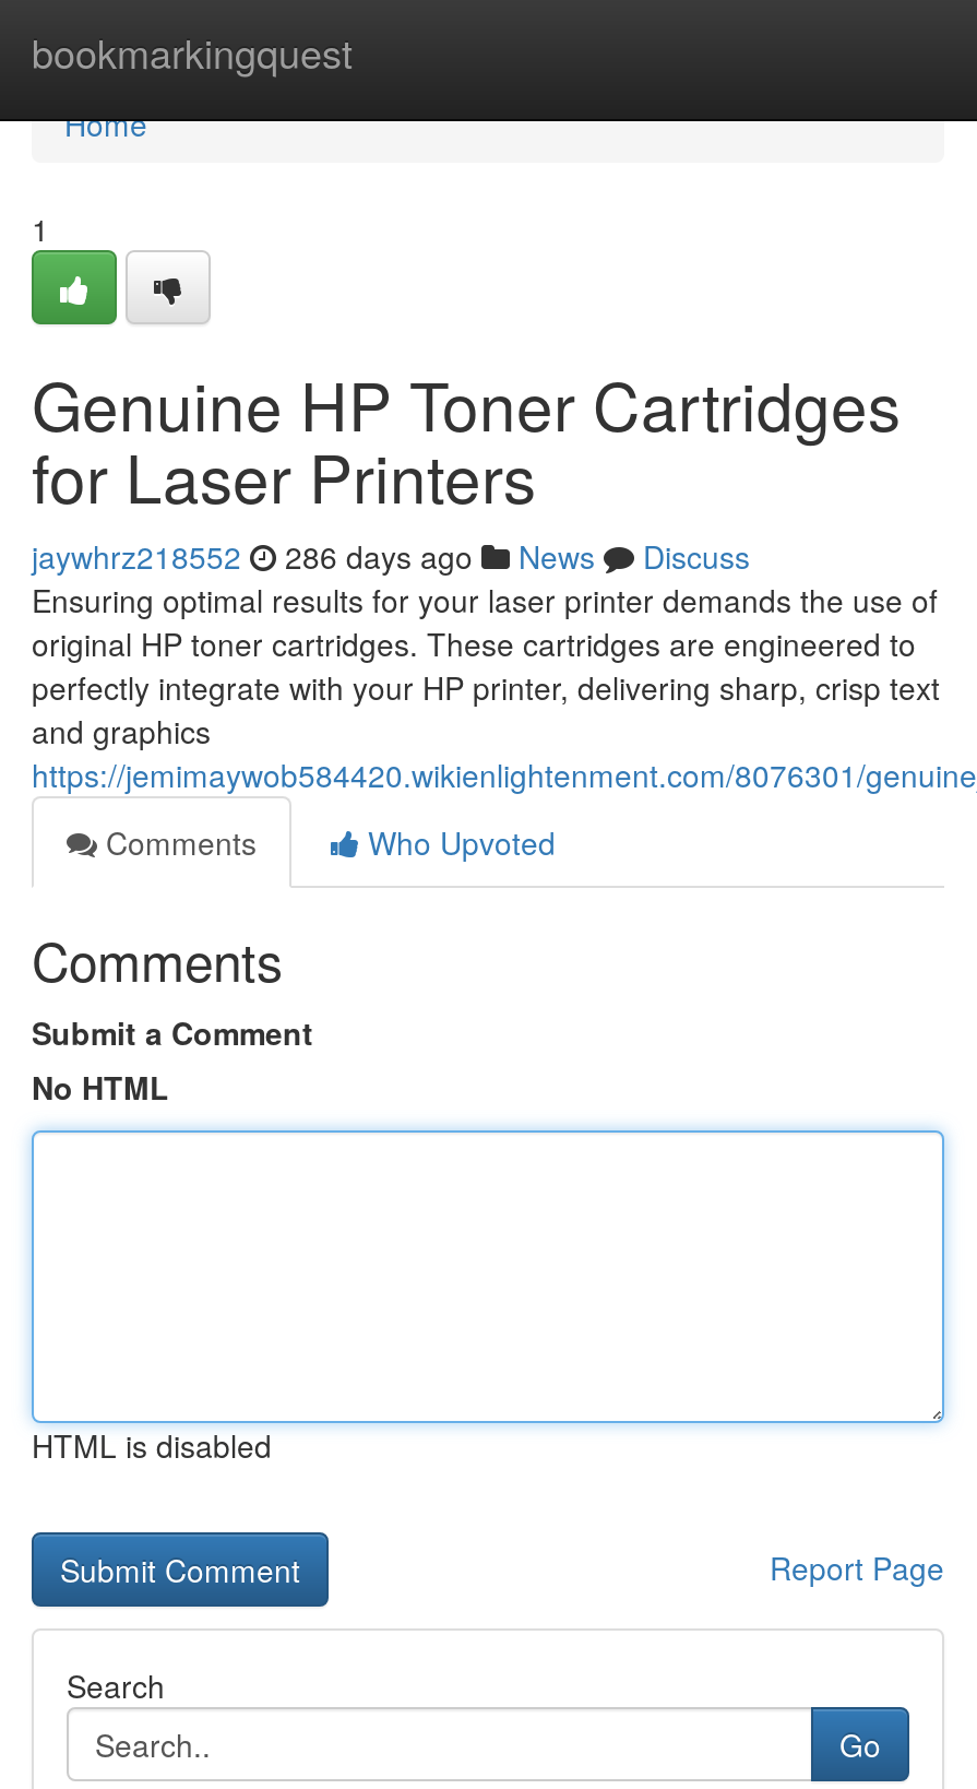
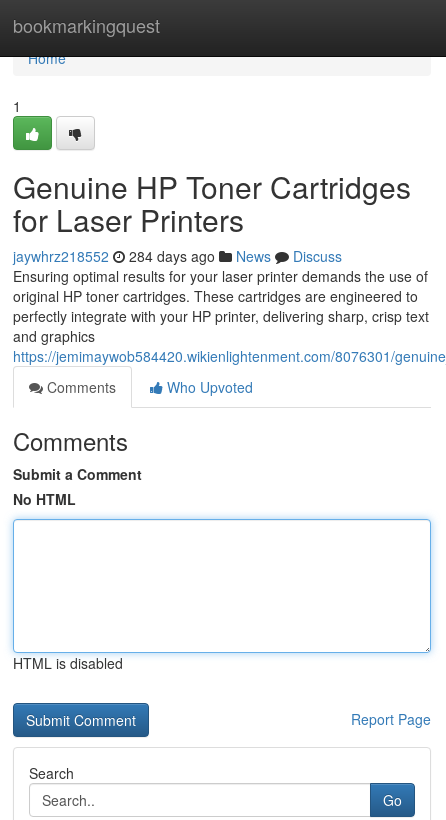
- jaywhrz218552 286 days ago News Discuss
+ jaywhrz218552 284 days ago News Discuss
